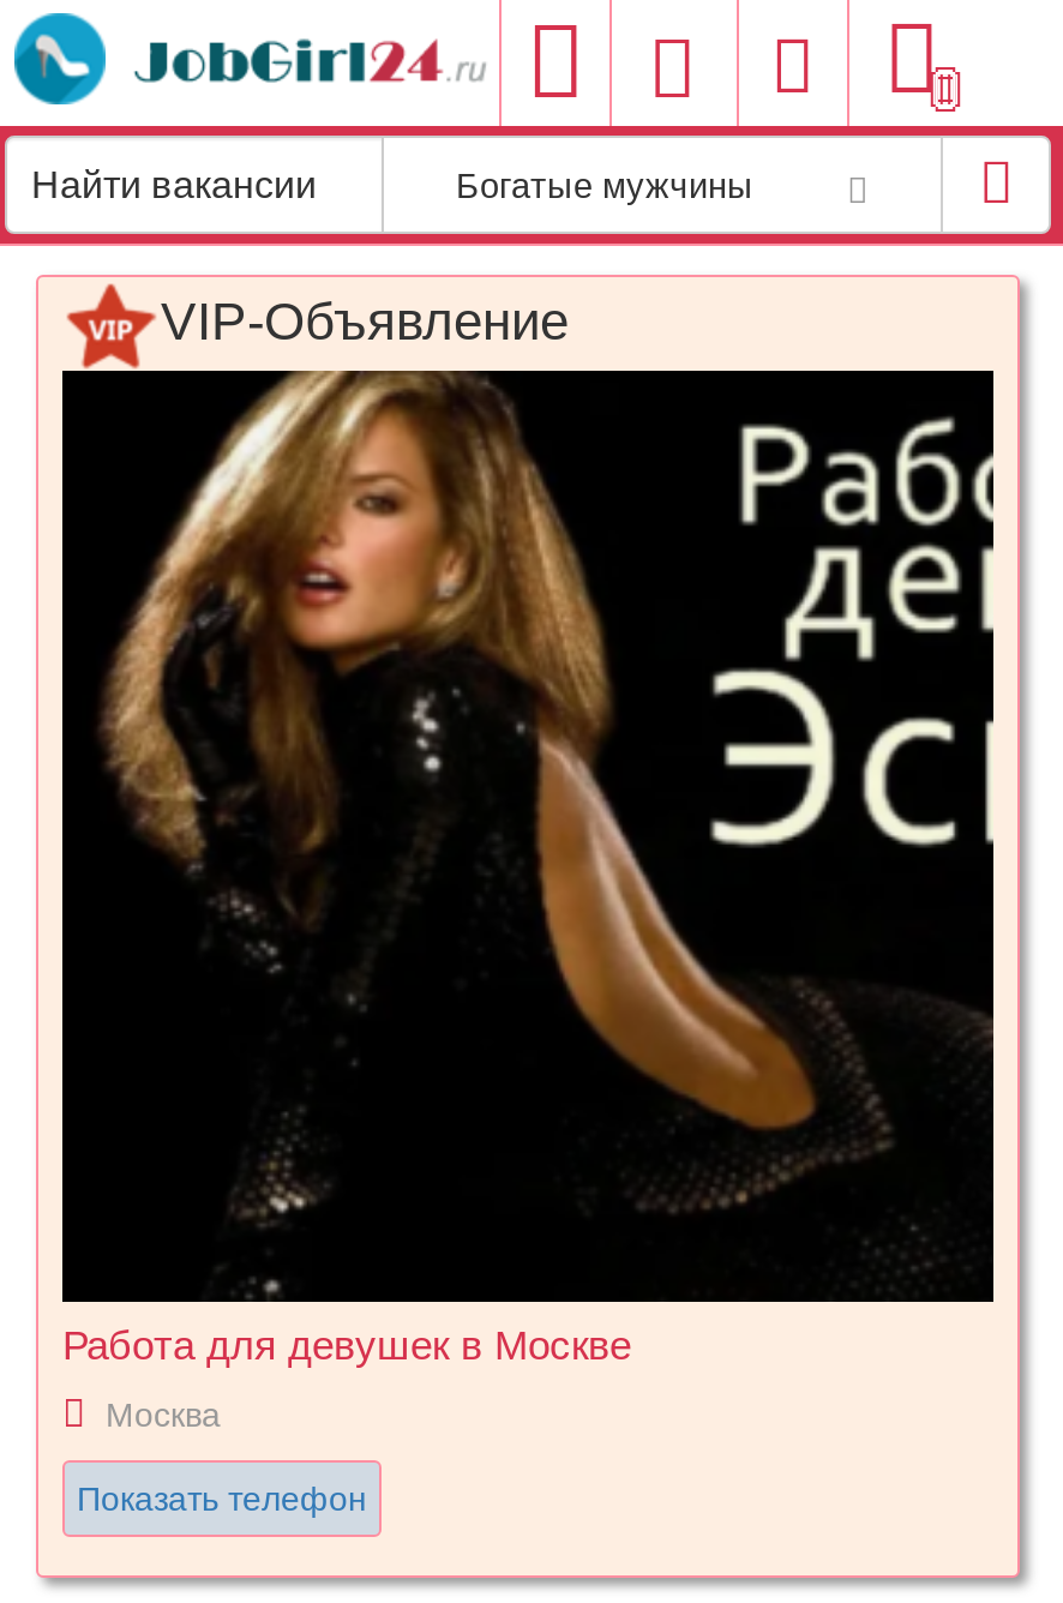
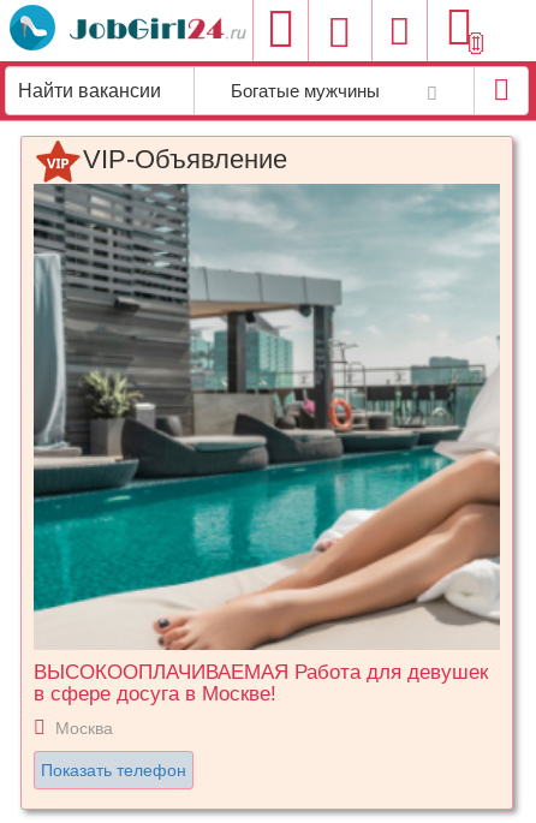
- [image]
- Работа для девушек в Москве
+ [image]
+ ВЫСОКООПЛАЧИВАЕМАЯ Работа для девушек
+ в сфере досуга в Москве!
